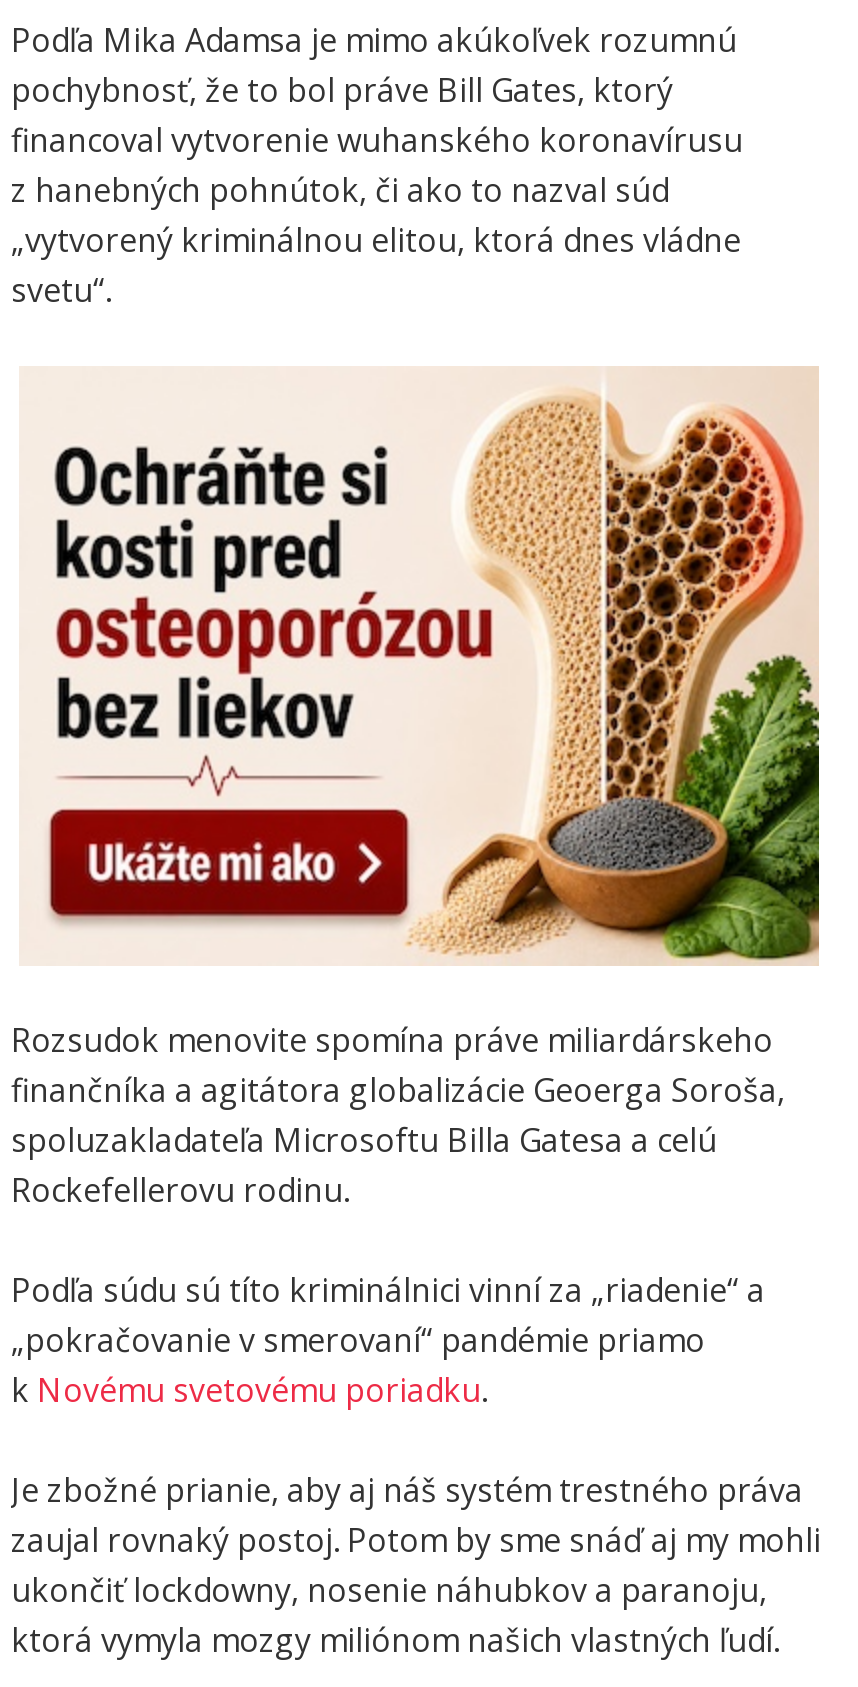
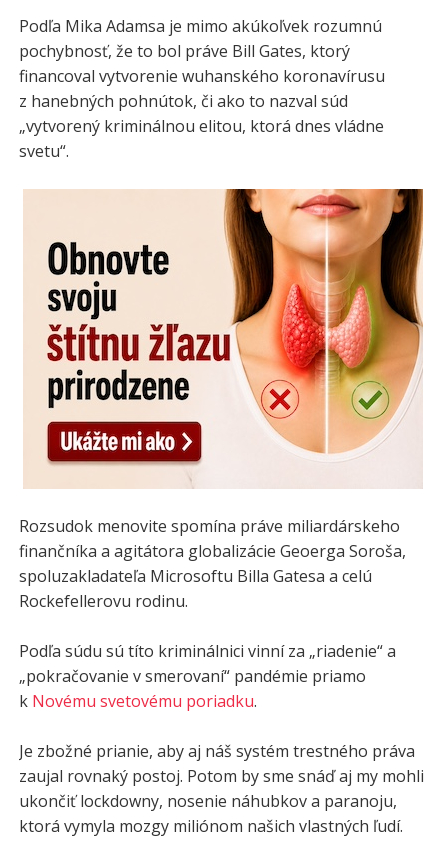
- [image]
+ [image]
